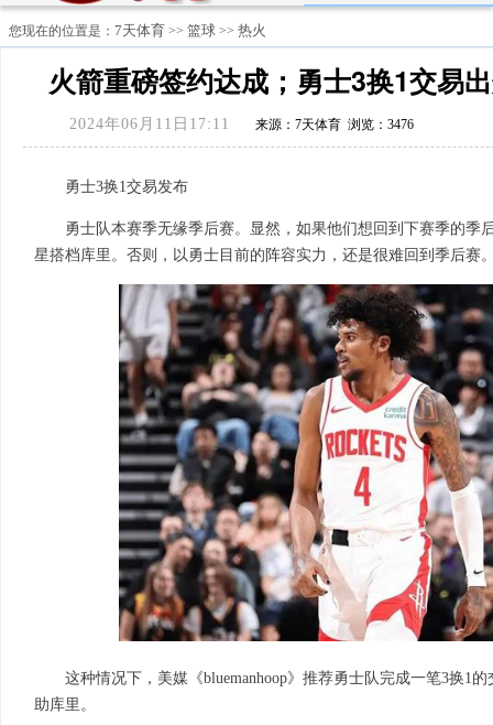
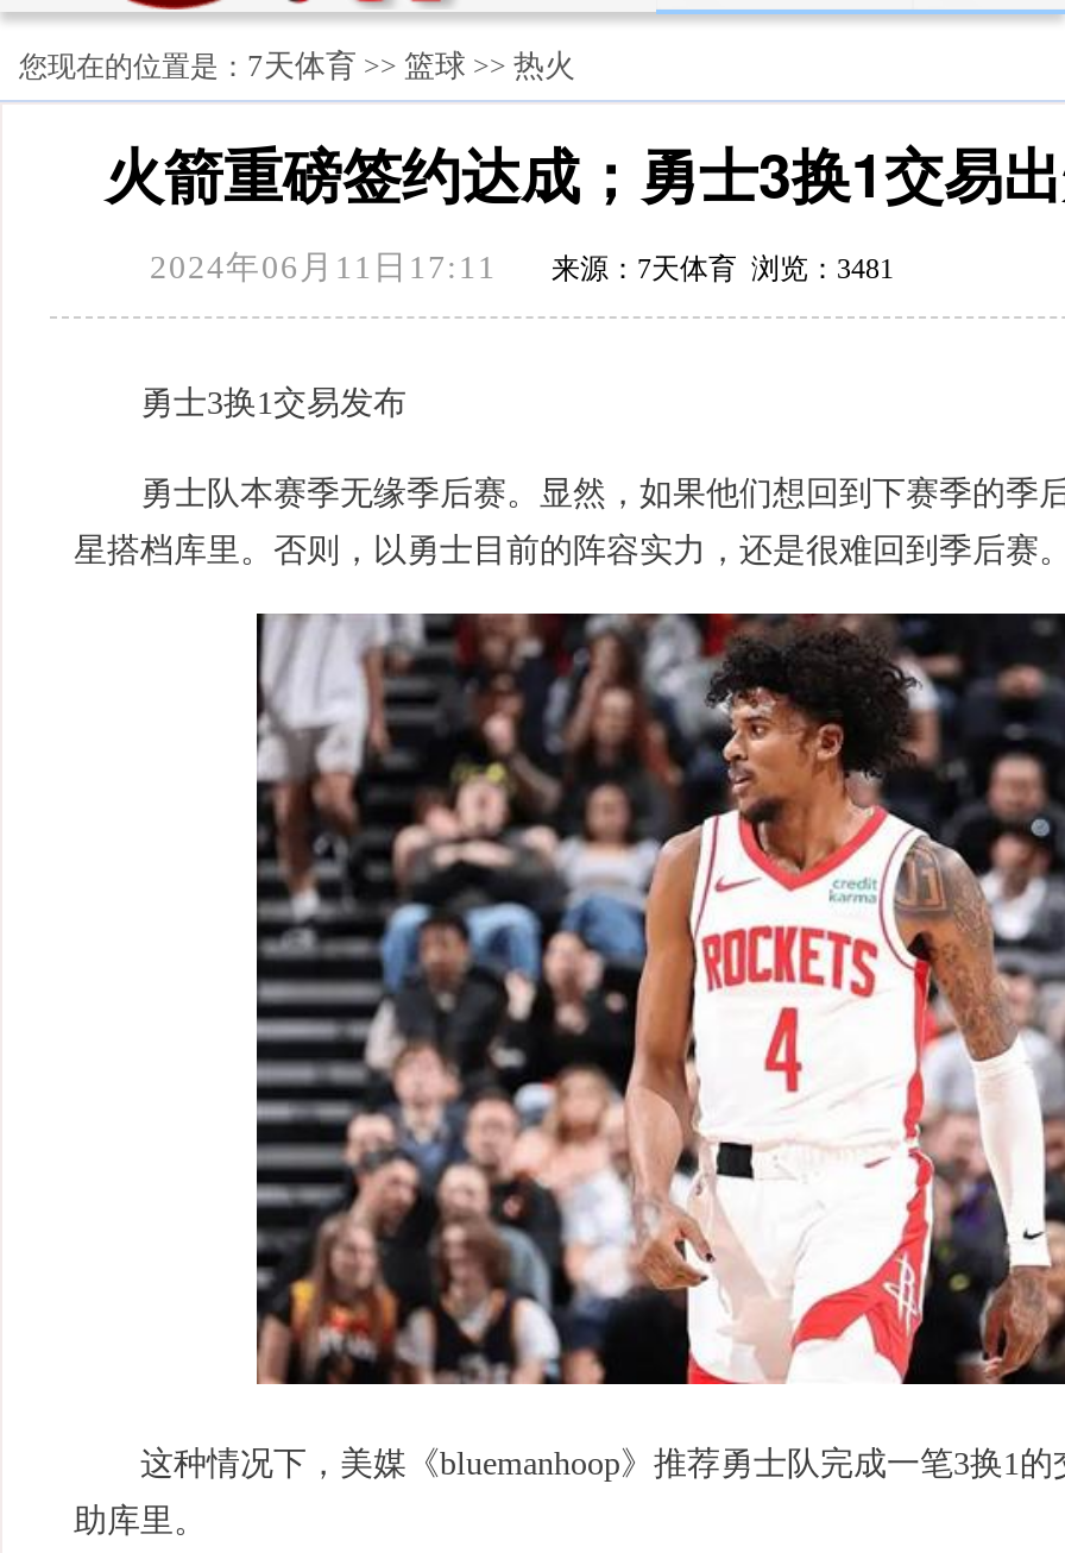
- 来源：7天体育 浏览：3476
+ 来源：7天体育 浏览：3481
